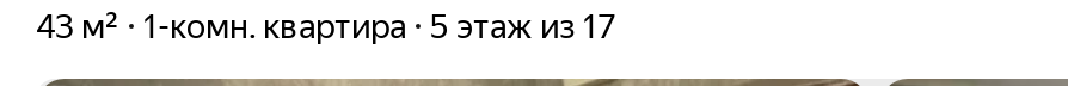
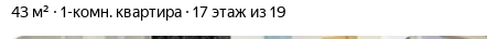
- 43 м² 1-комн. квартира 5 этаж из 17
+ 43 м² 1-комн. квартира 17 этаж из 19
